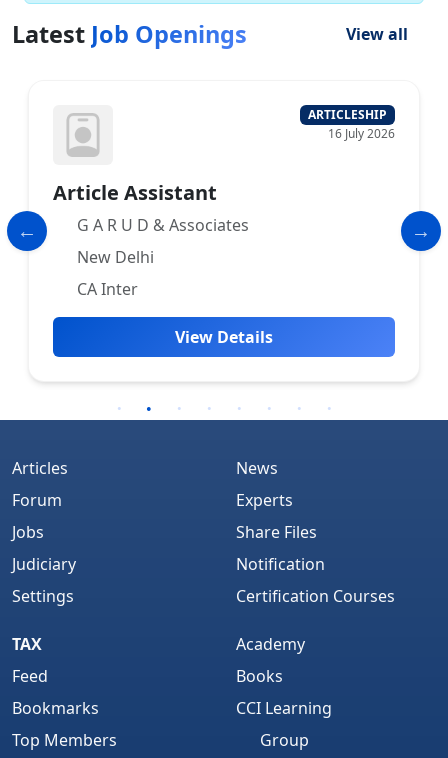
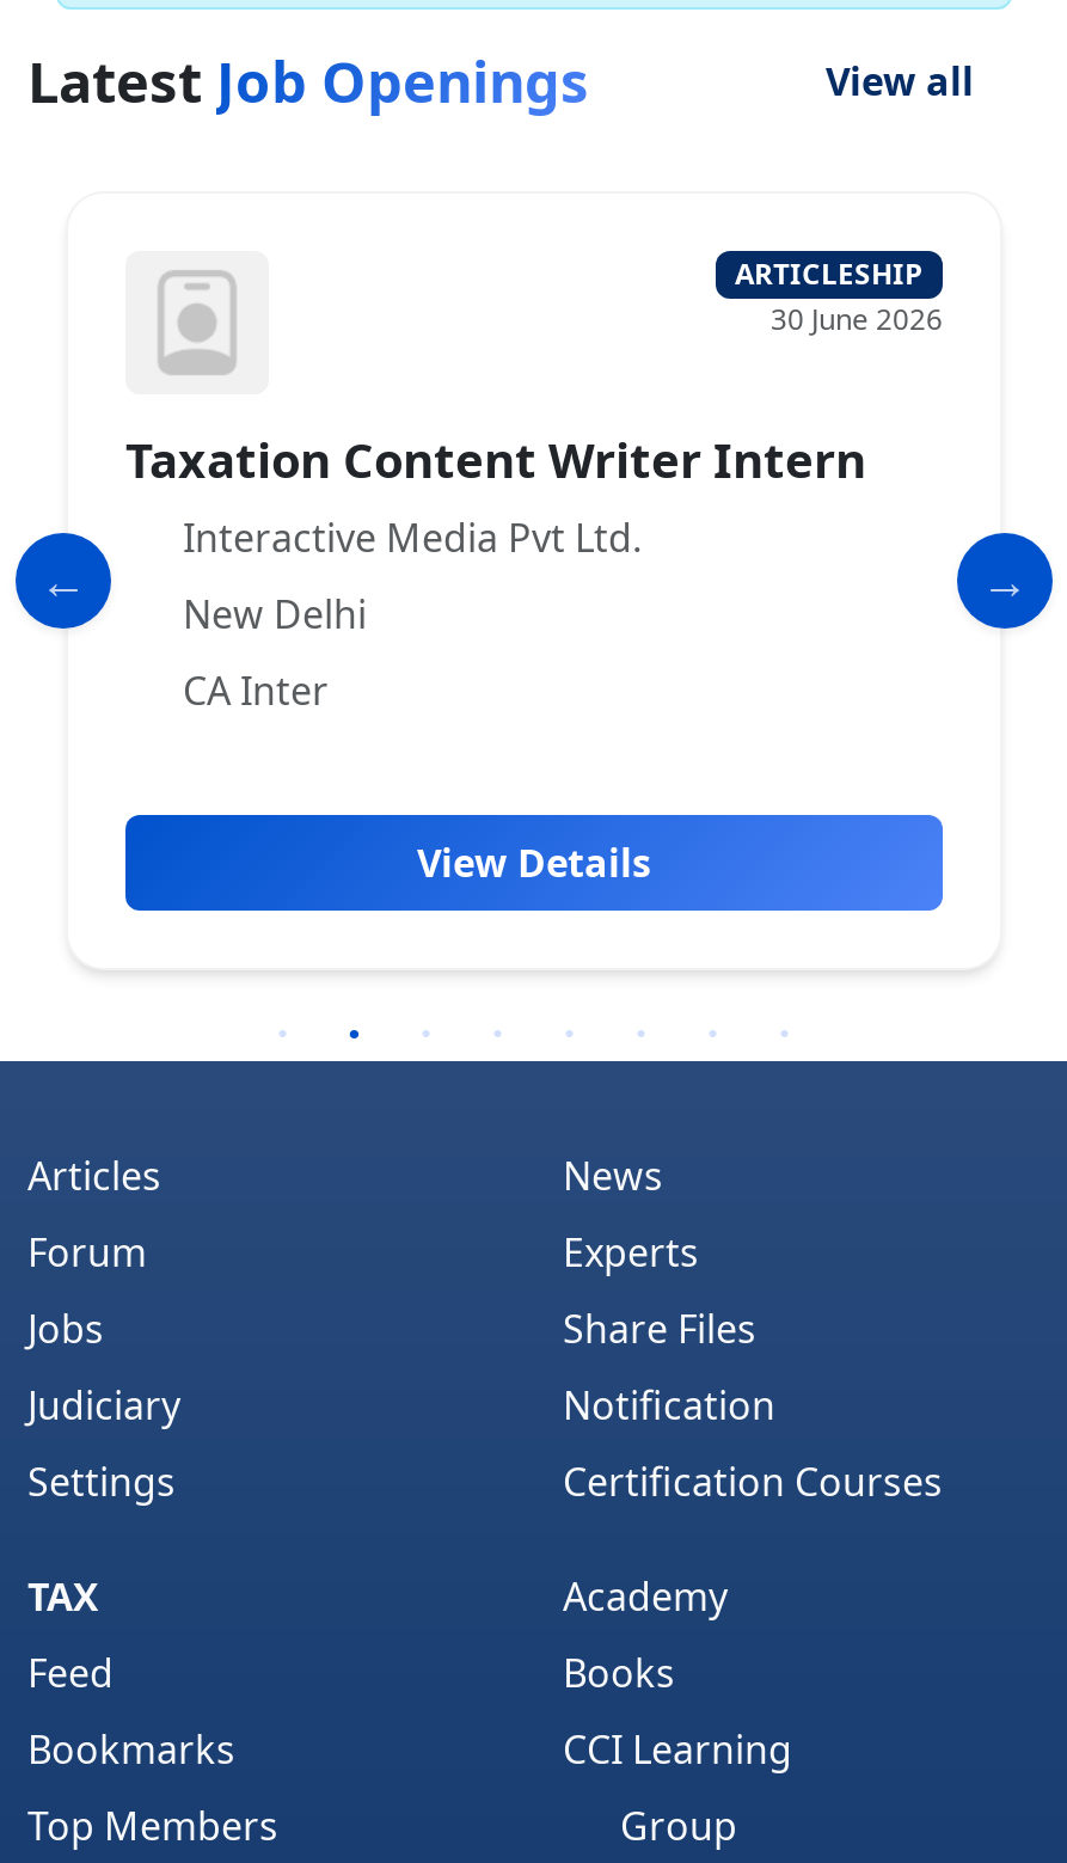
- 16 July 2026
+ 30 June 2026

- [image]
- Article Assistant
- G A R U D & Associates
+ [image]
+ Taxation Content Writer Intern
+ Interactive Media Pvt Ltd.

- [image]
+ [image]
